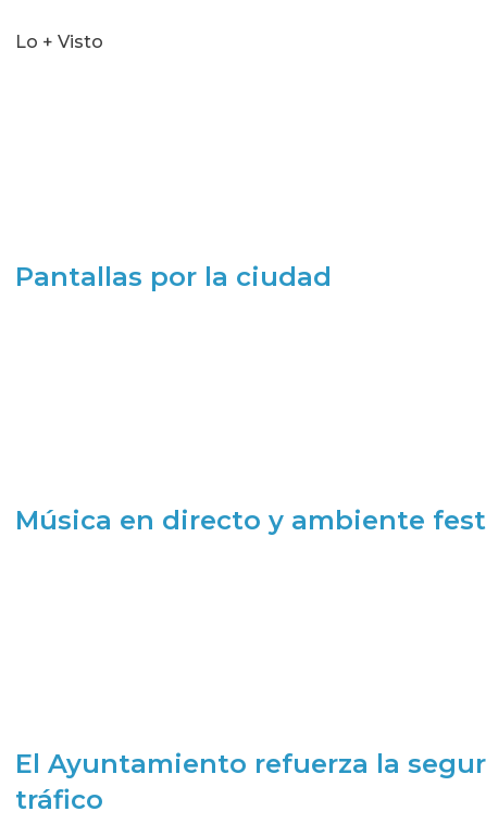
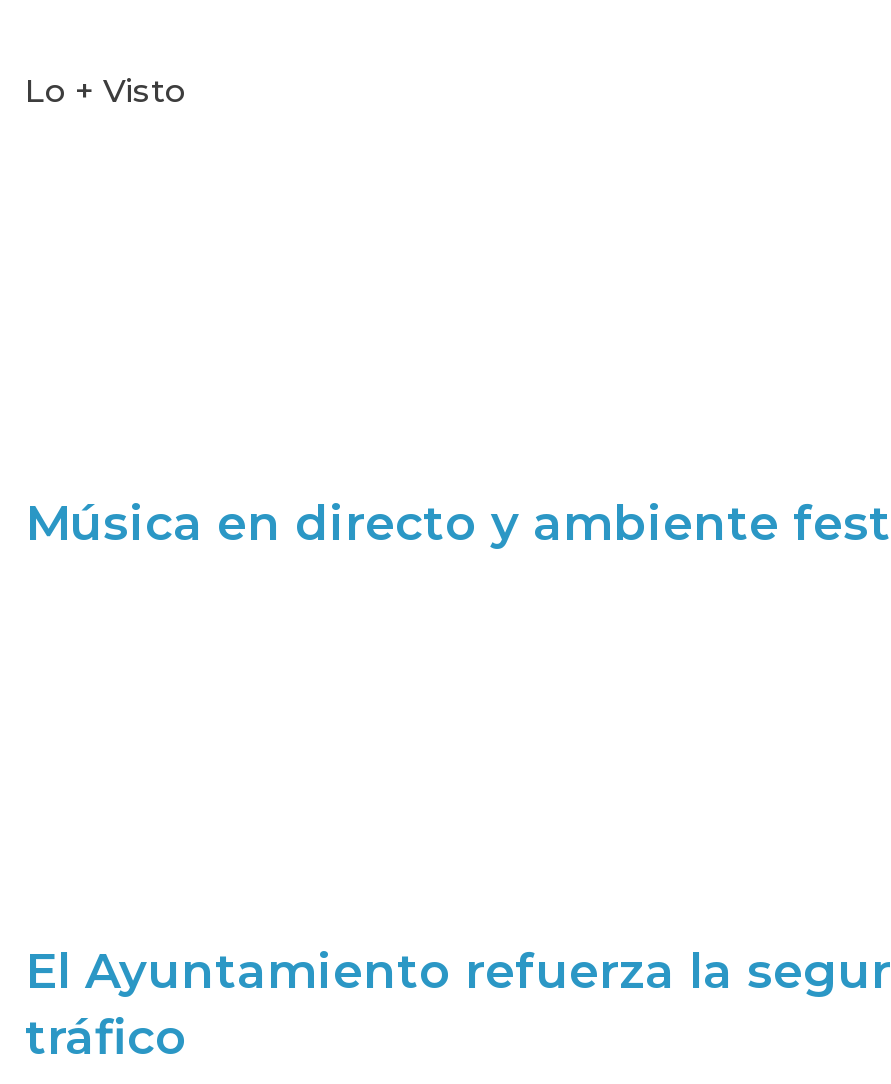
- Pantallas por la ciudad
